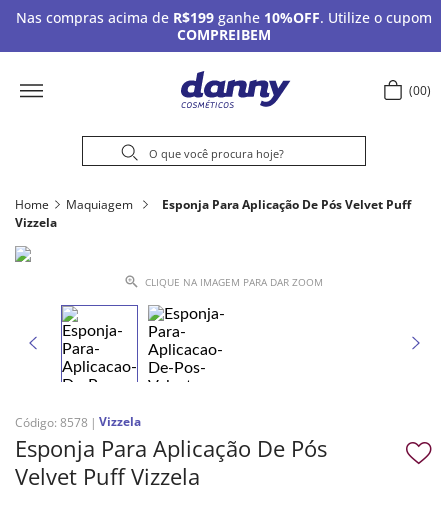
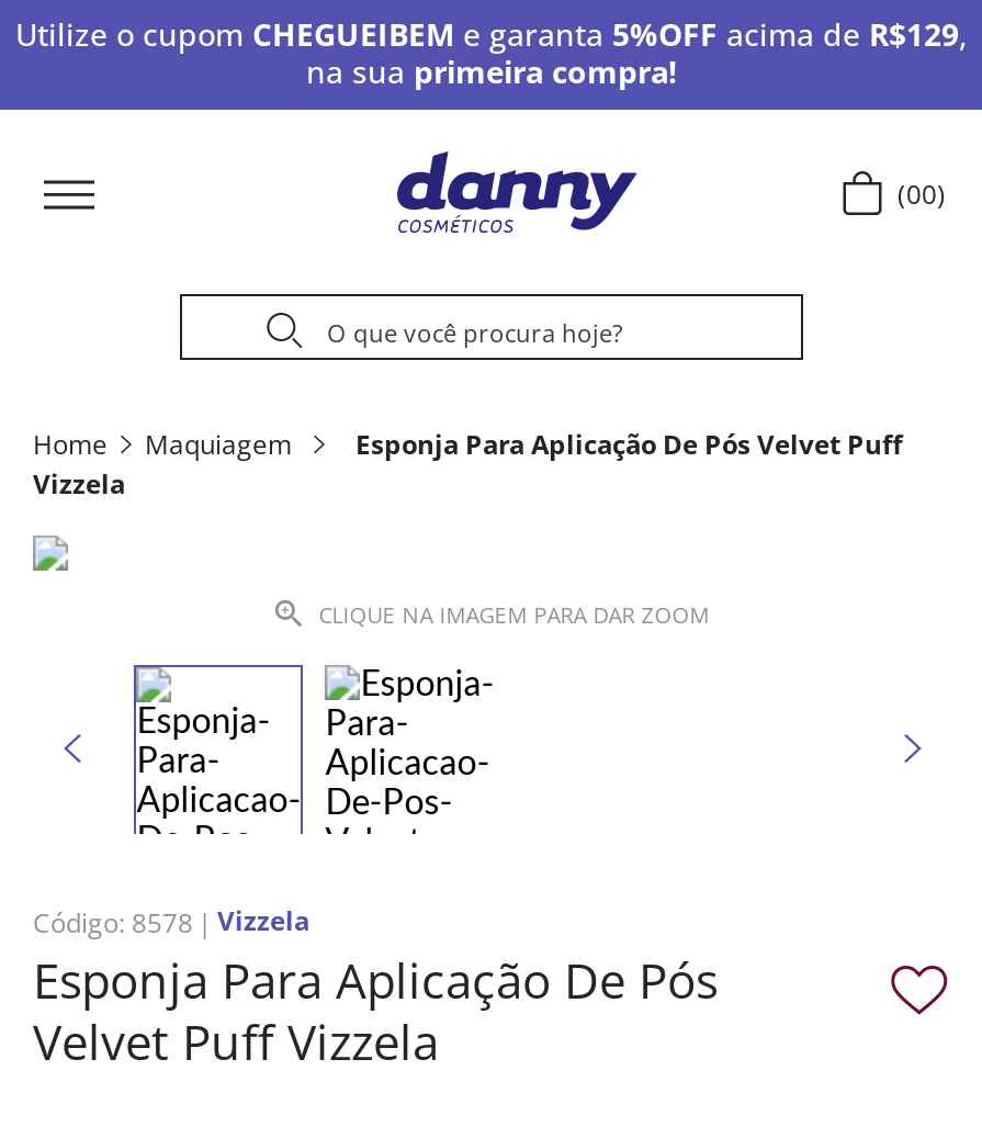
- Nas compras acima de R$199 ganhe 10%OFF. Utilize o cupom
- COMPREIBEM
+ Utilize o cupom CHEGUEIBEM e garanta 5%OFF acima de R$129,
+ na sua primeira compra!
